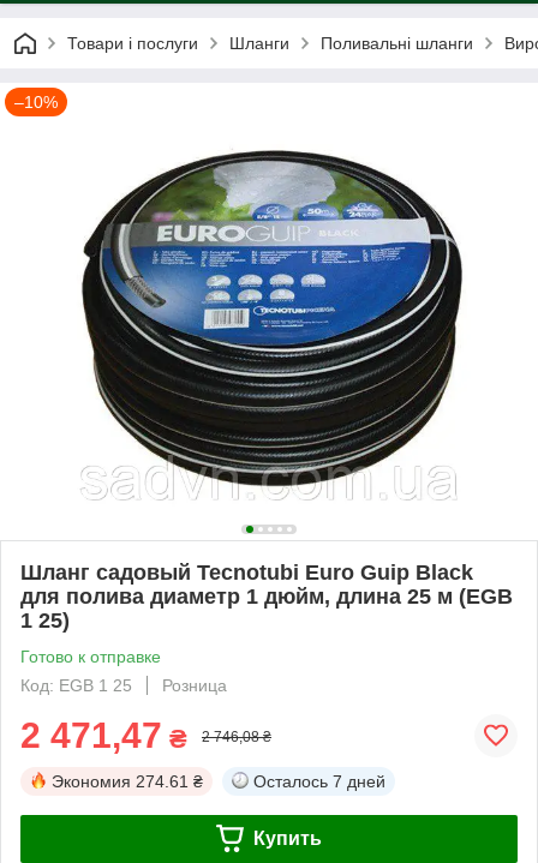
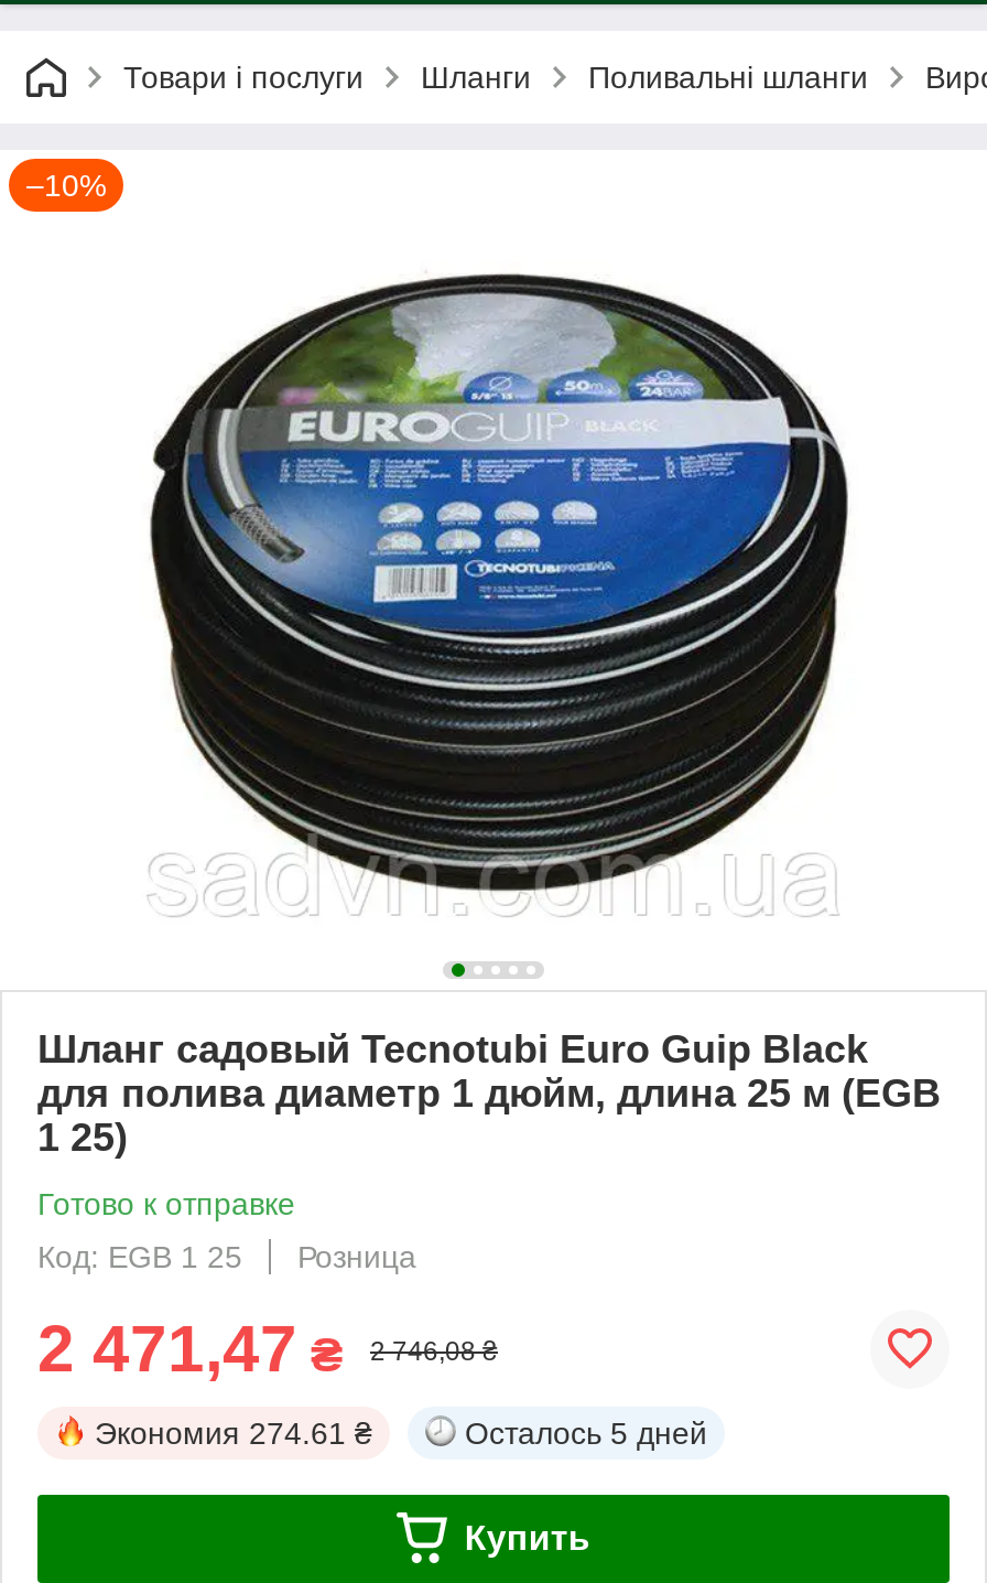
- Осталось 7 дней
+ Осталось 5 дней
